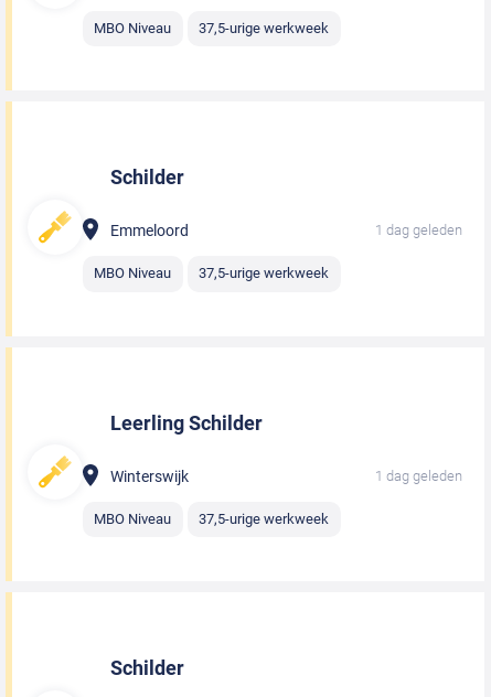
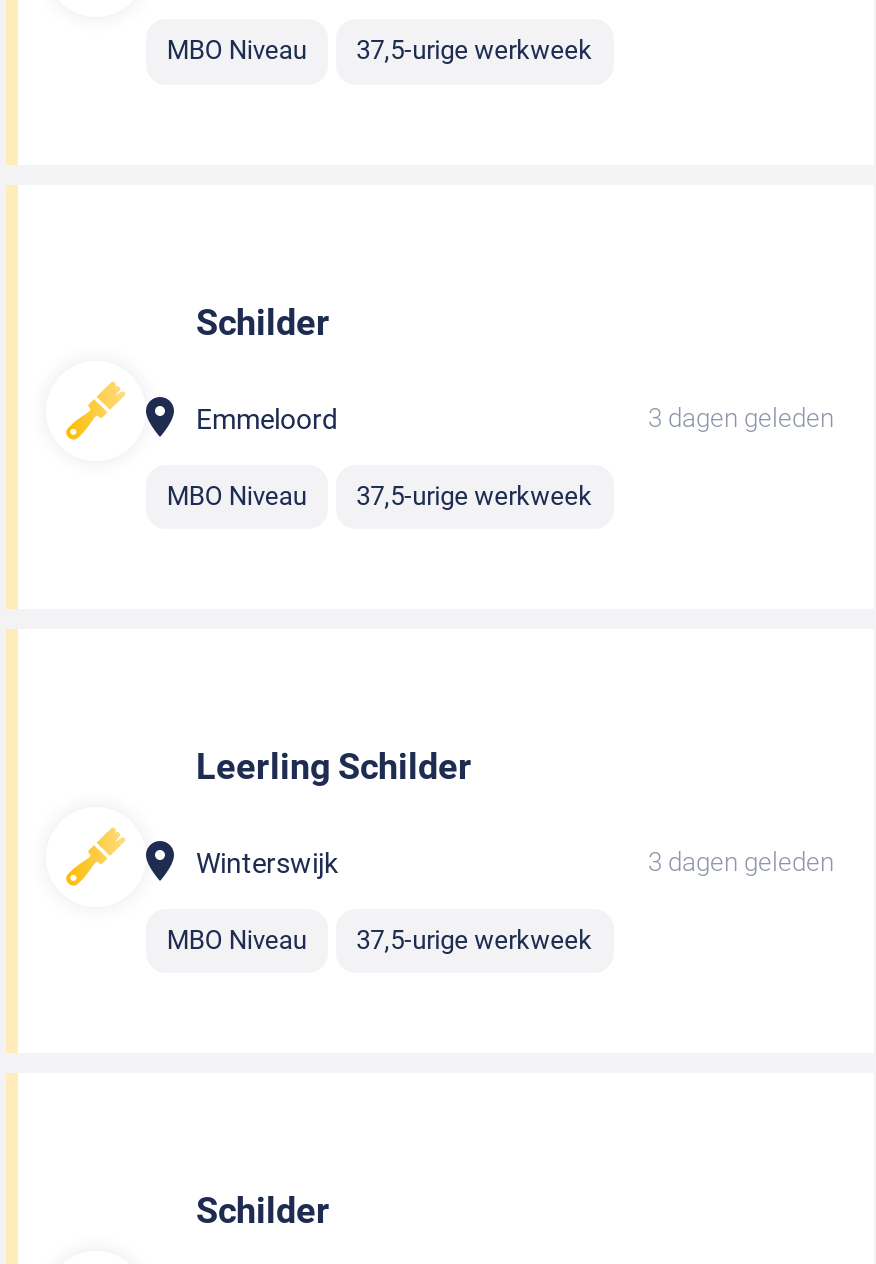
- 1 dag geleden
+ 3 dagen geleden

- 1 dag geleden
+ 3 dagen geleden
